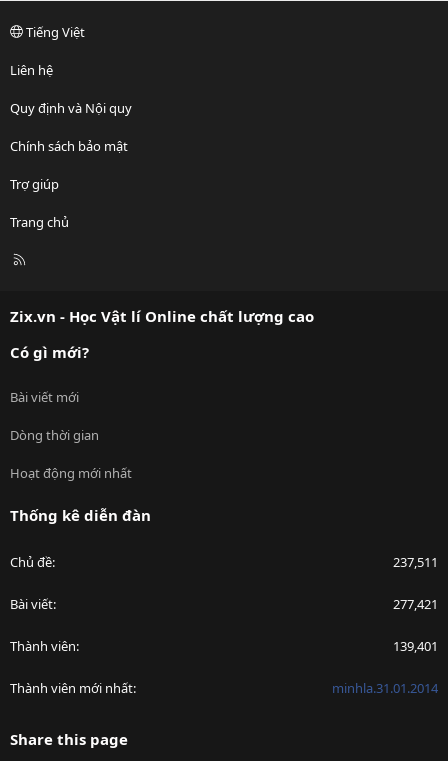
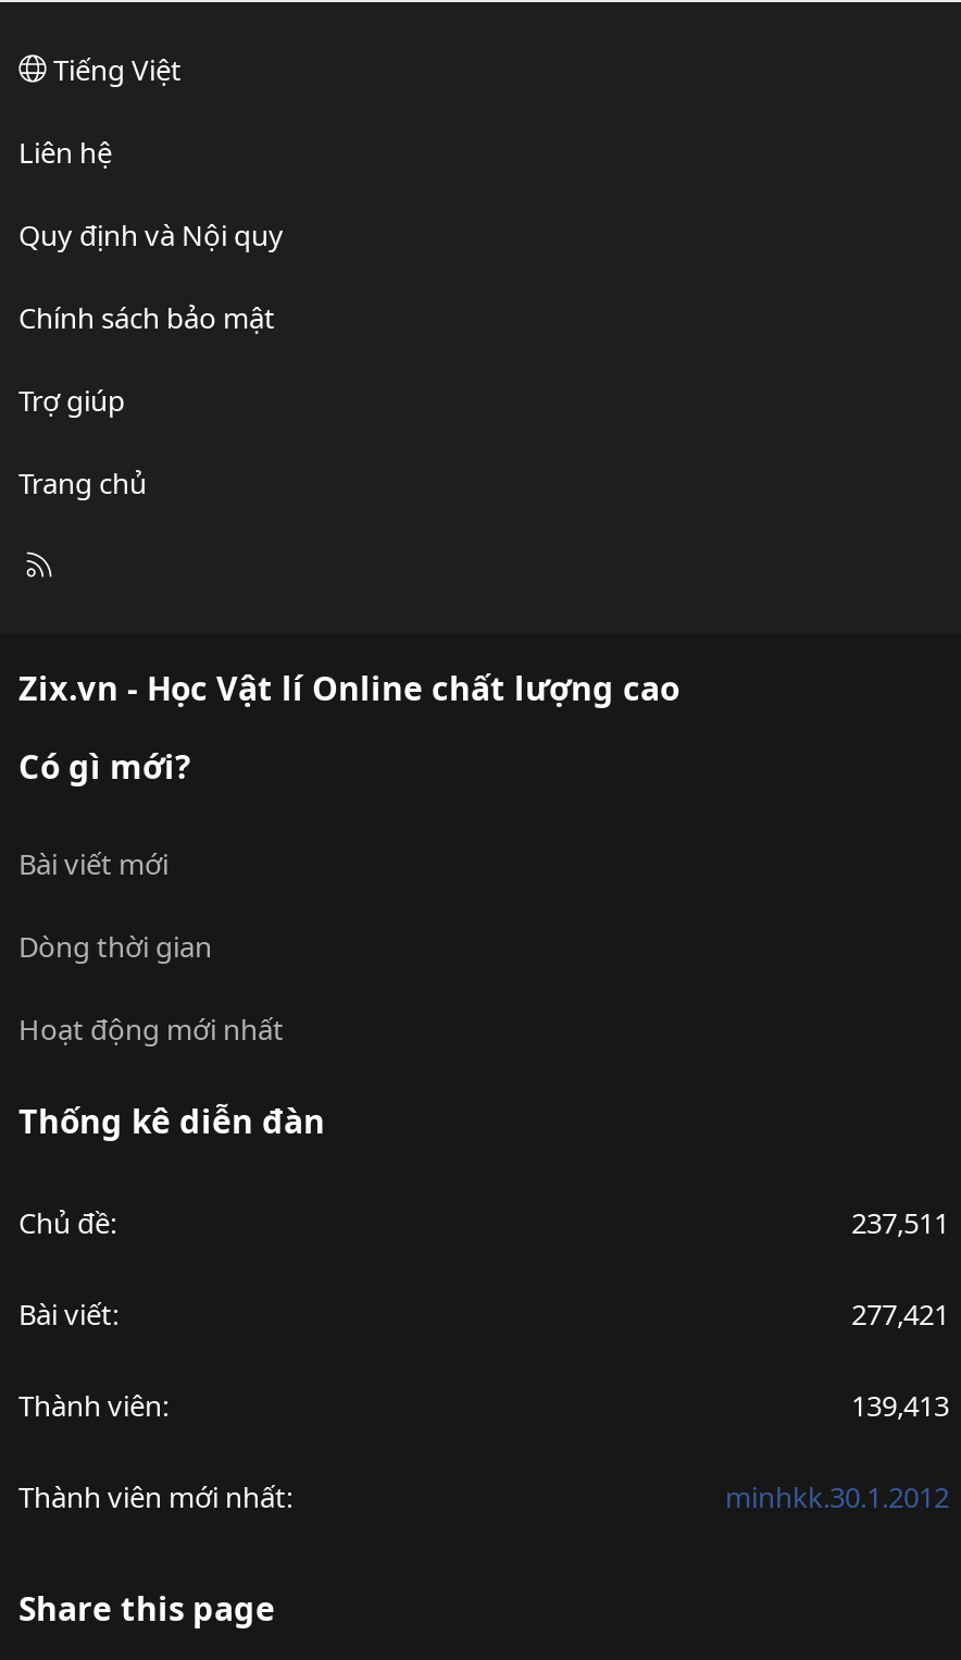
- 139,401
+ 139,413

- minhla.31.01.2014
+ minhkk.30.1.2012
